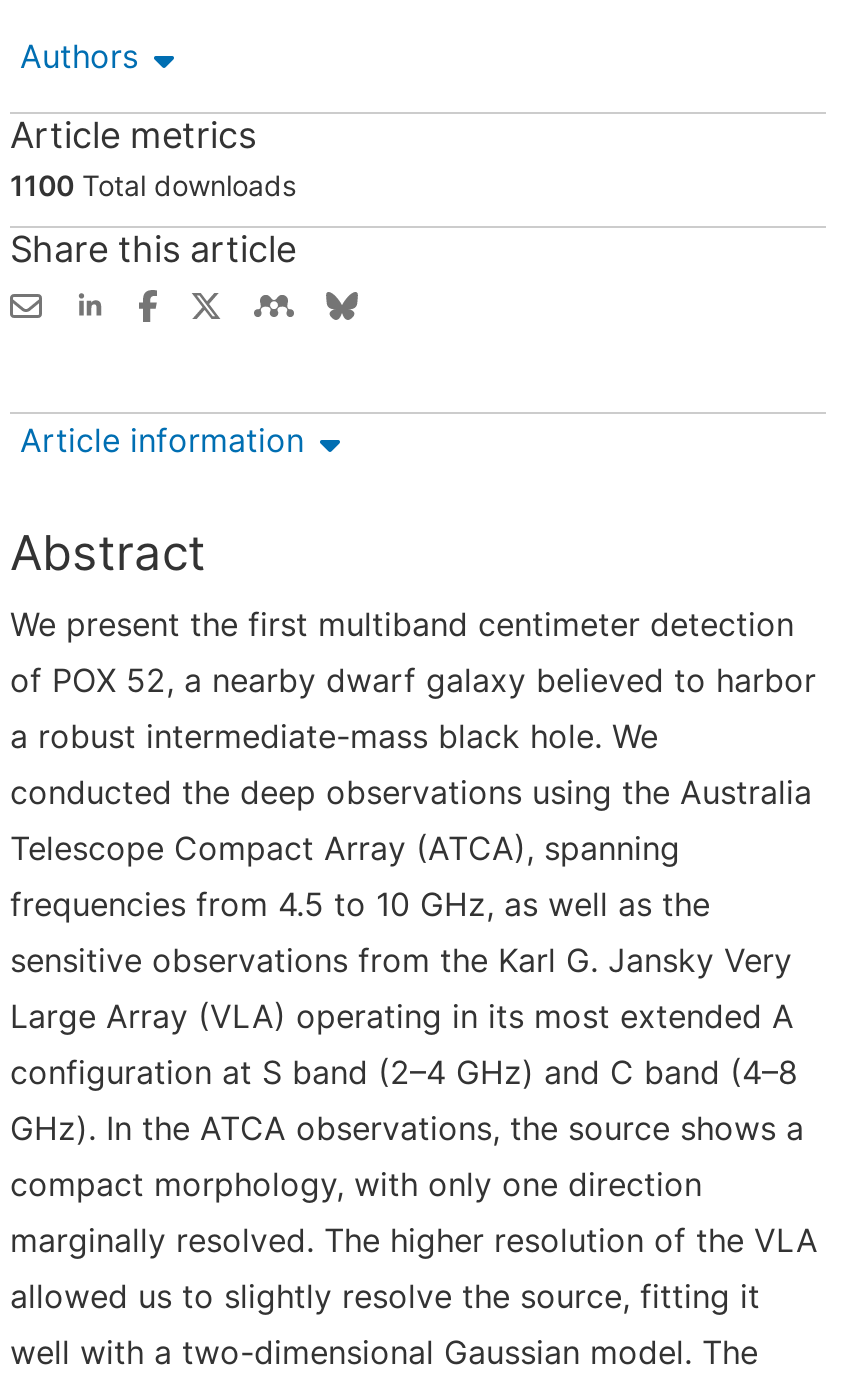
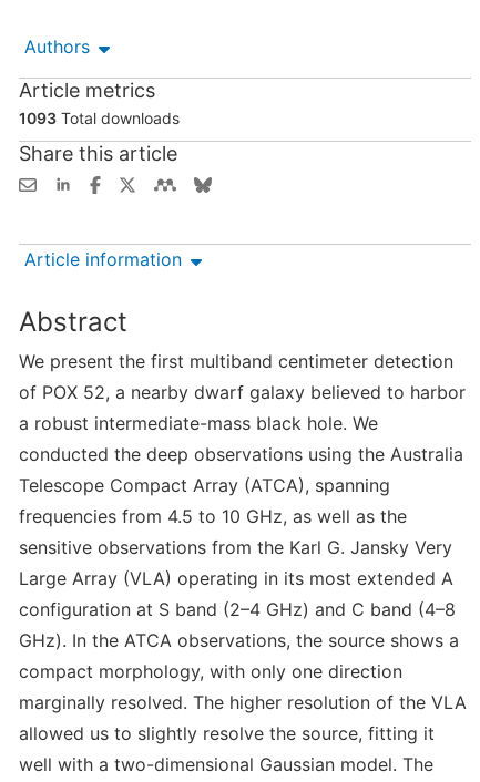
- 1100 Total downloads
+ 1093 Total downloads
